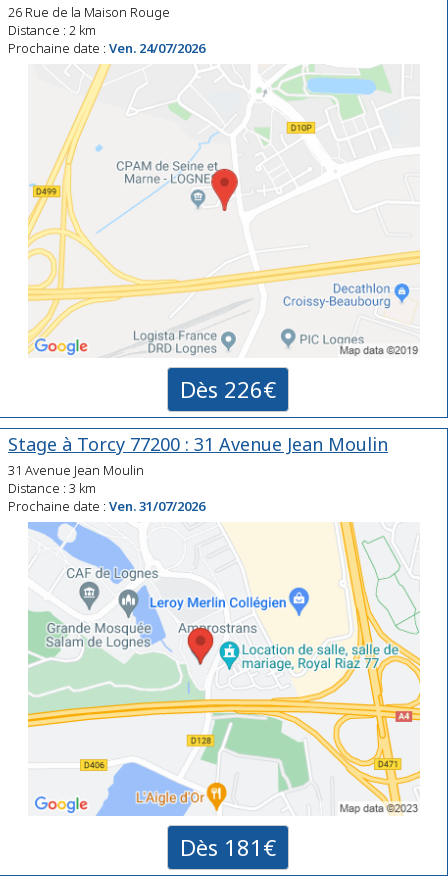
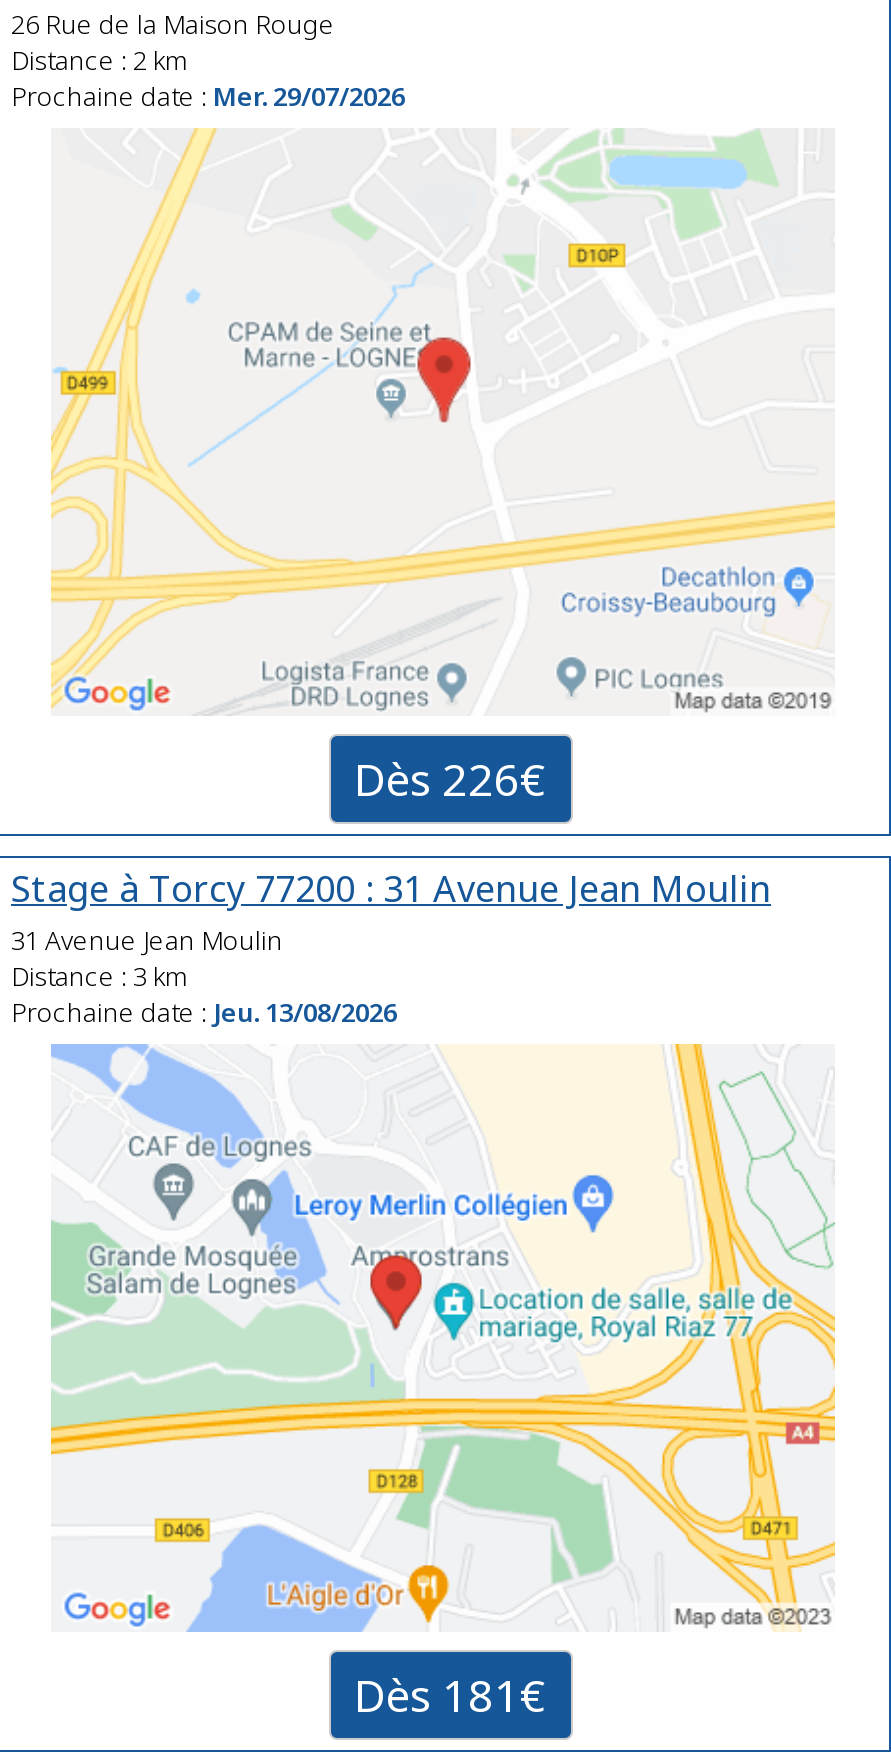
- Prochaine date : Ven. 24/07/2026
+ Prochaine date : Mer. 29/07/2026

- Prochaine date : Ven. 31/07/2026
+ Prochaine date : Jeu. 13/08/2026
